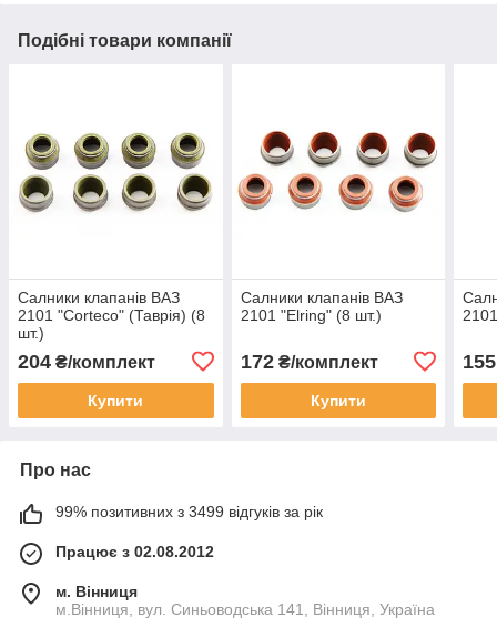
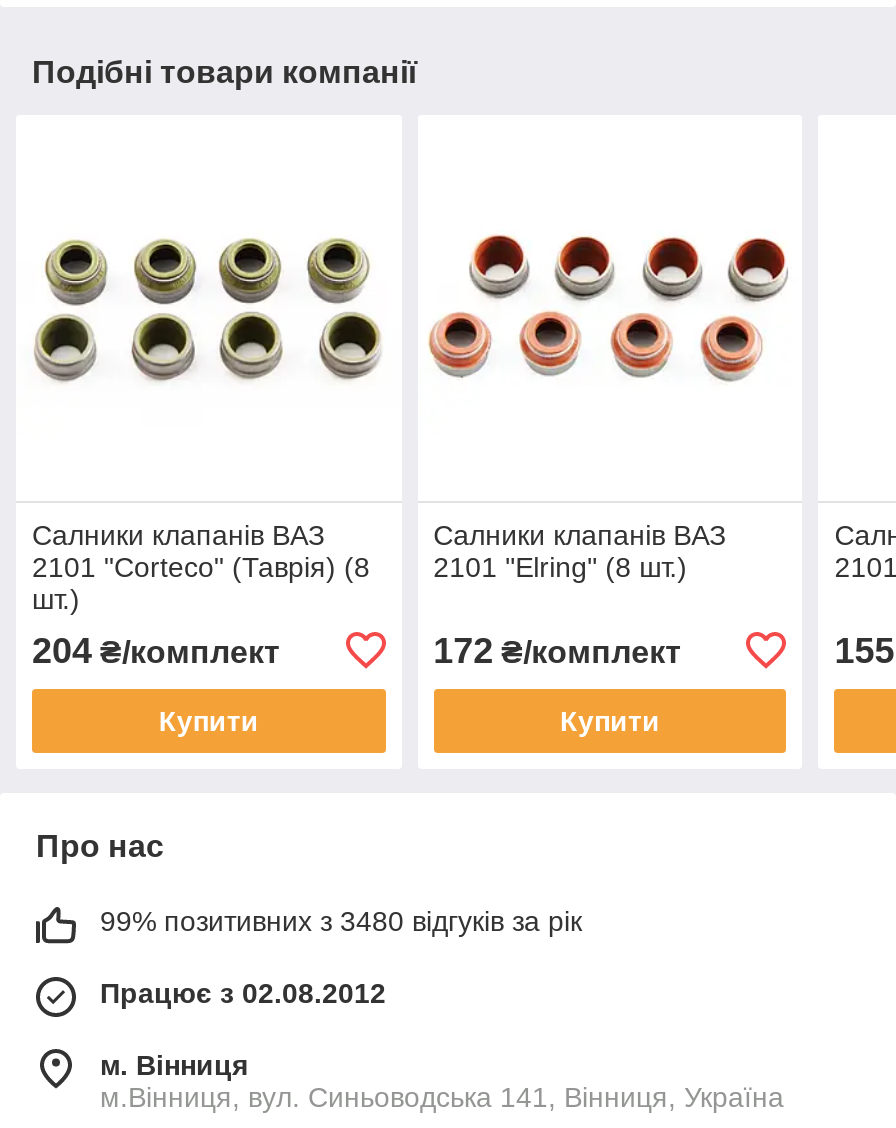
- 99% позитивних з 3499 відгуків за рік
+ 99% позитивних з 3480 відгуків за рік
